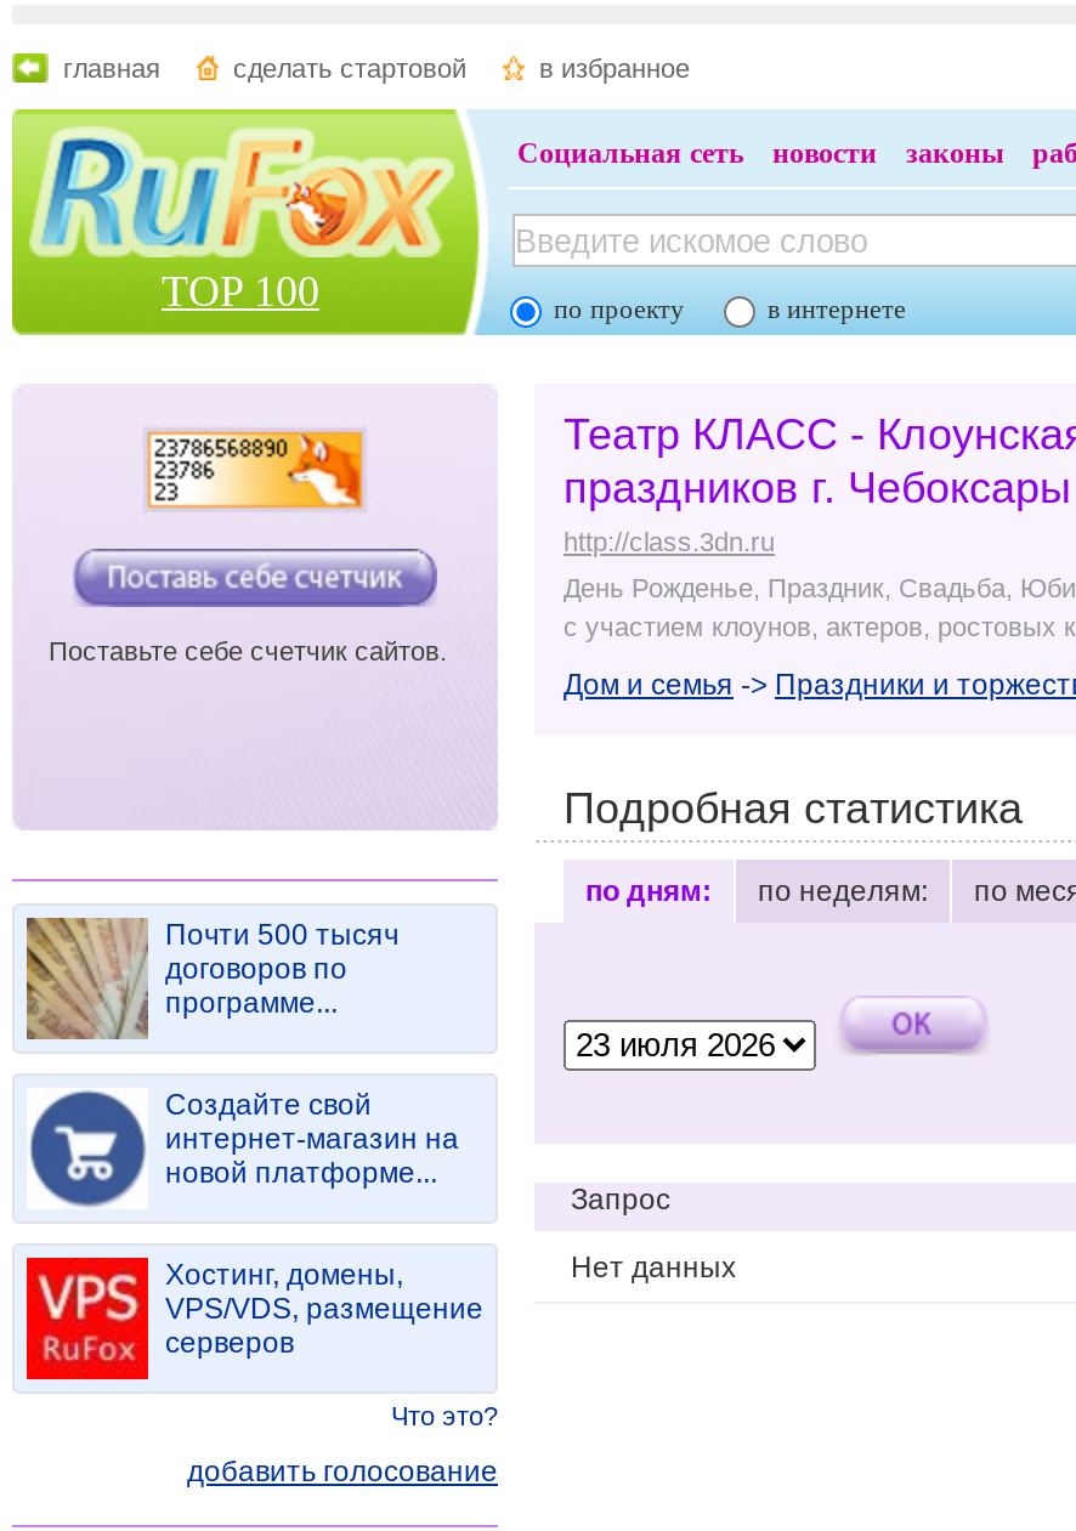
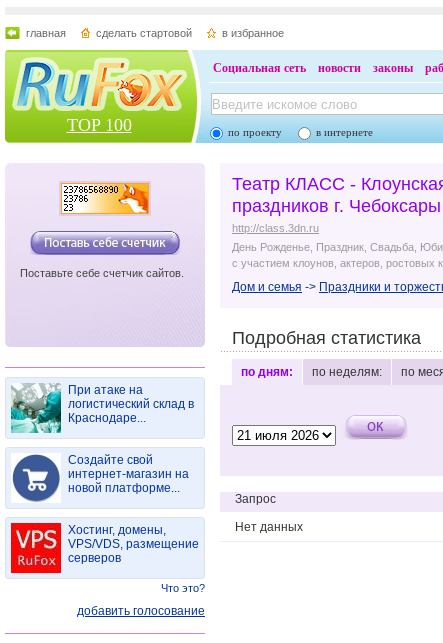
- [image]
- Почти 500 тысяч
- договоров по
- программе...
+ [image]
+ При атаке на
+ логистический склад в
+ Краснодаре...
